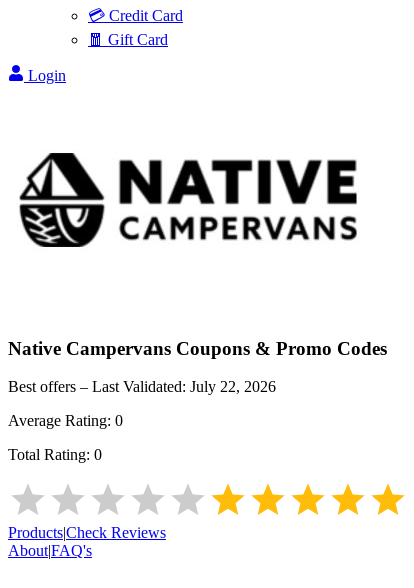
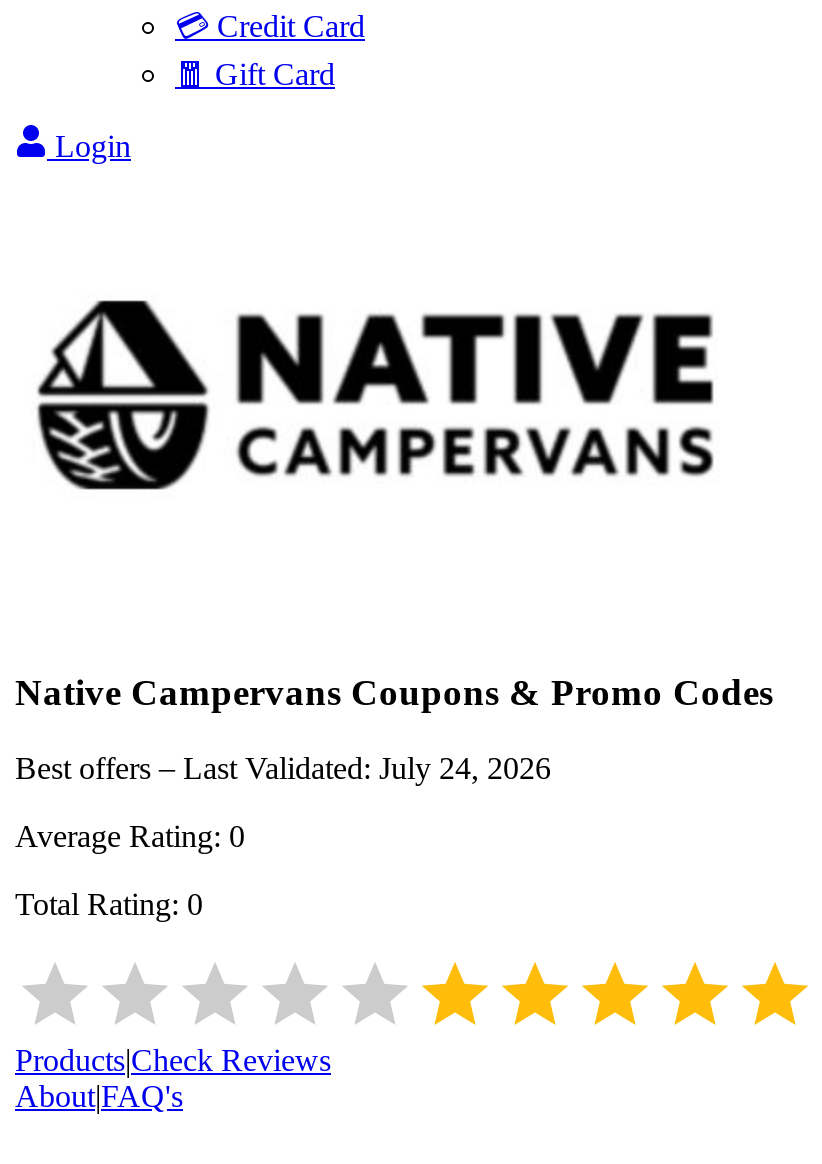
- Best offers – Last Validated: July 22, 2026
+ Best offers – Last Validated: July 24, 2026
